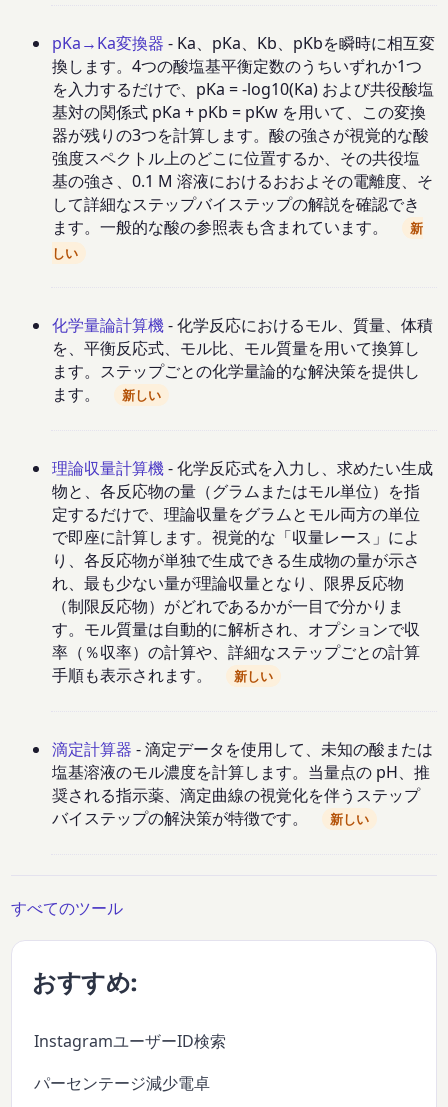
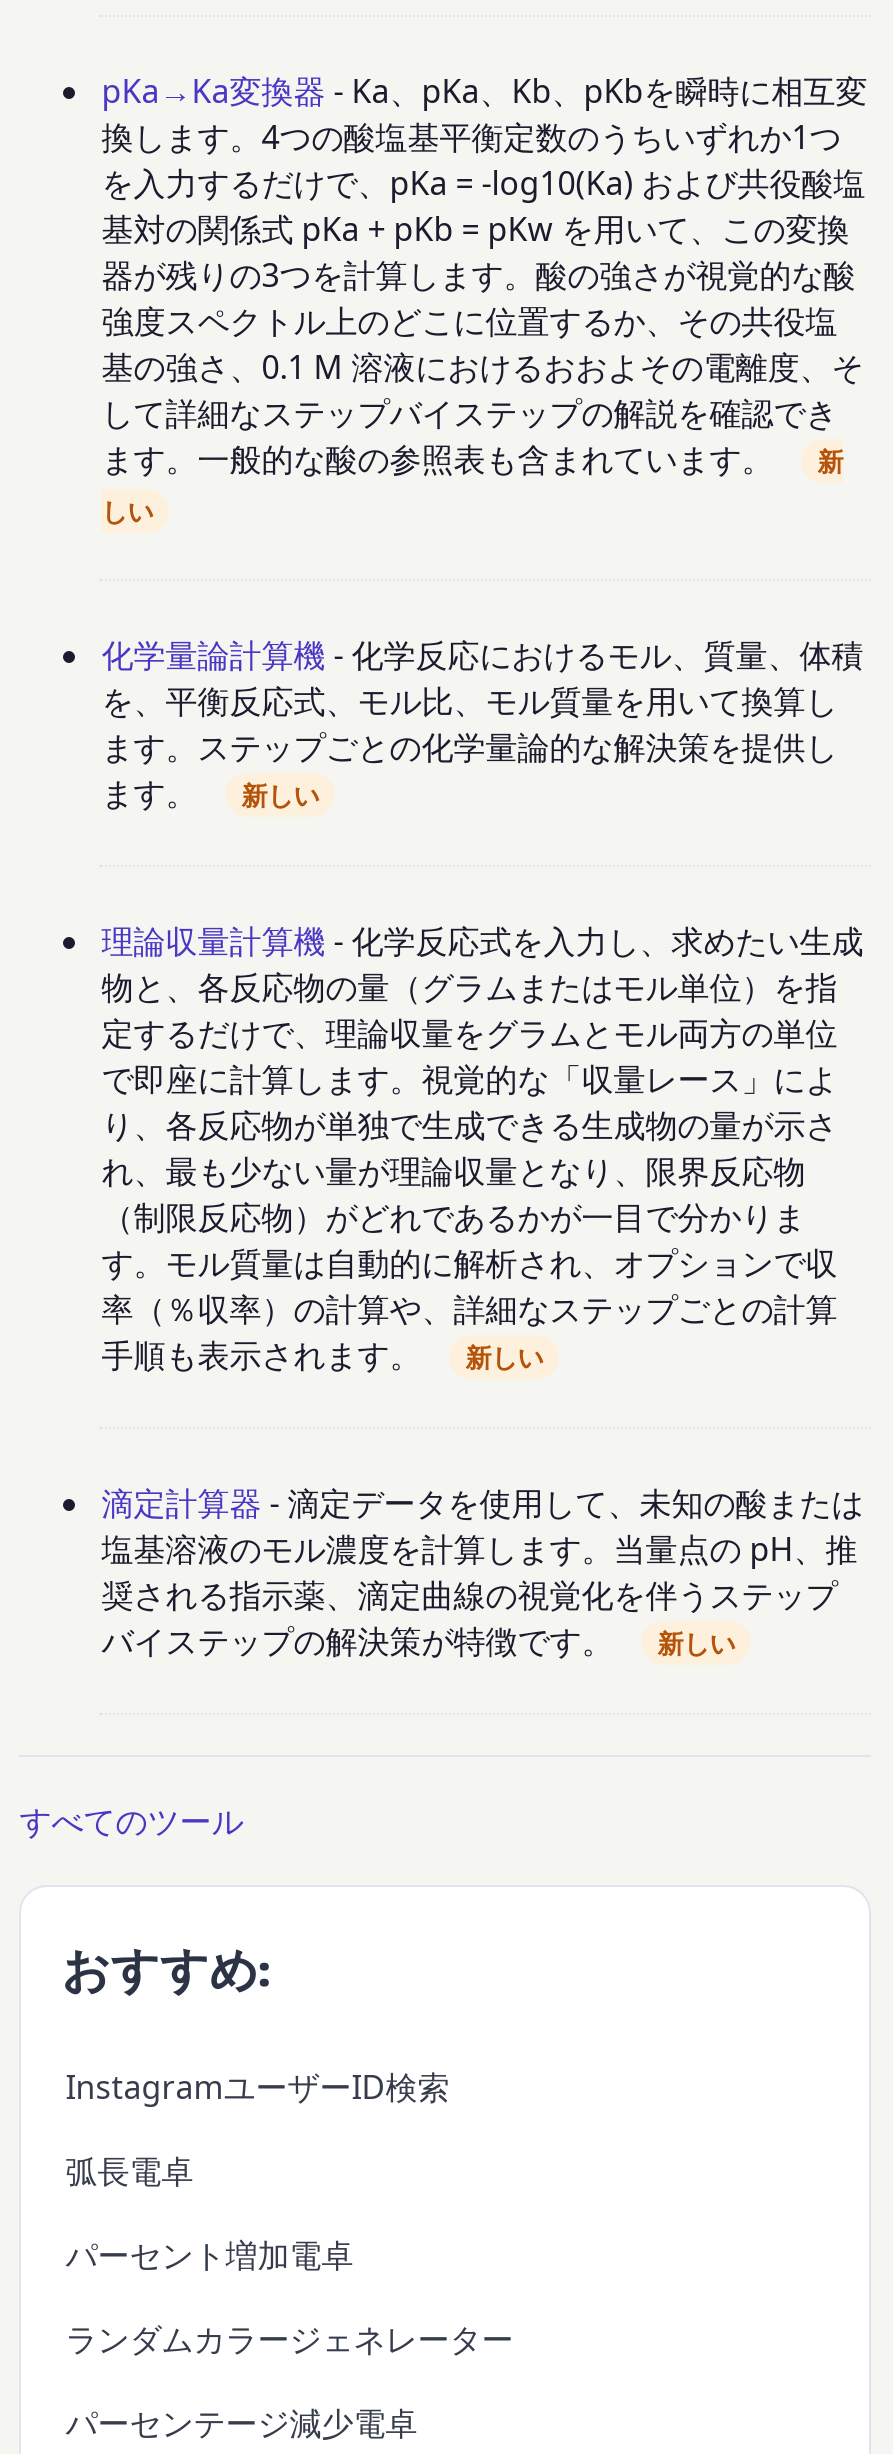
+ 弧長電卓
+ パーセント増加電卓
+ ランダムカラージェネレーター
